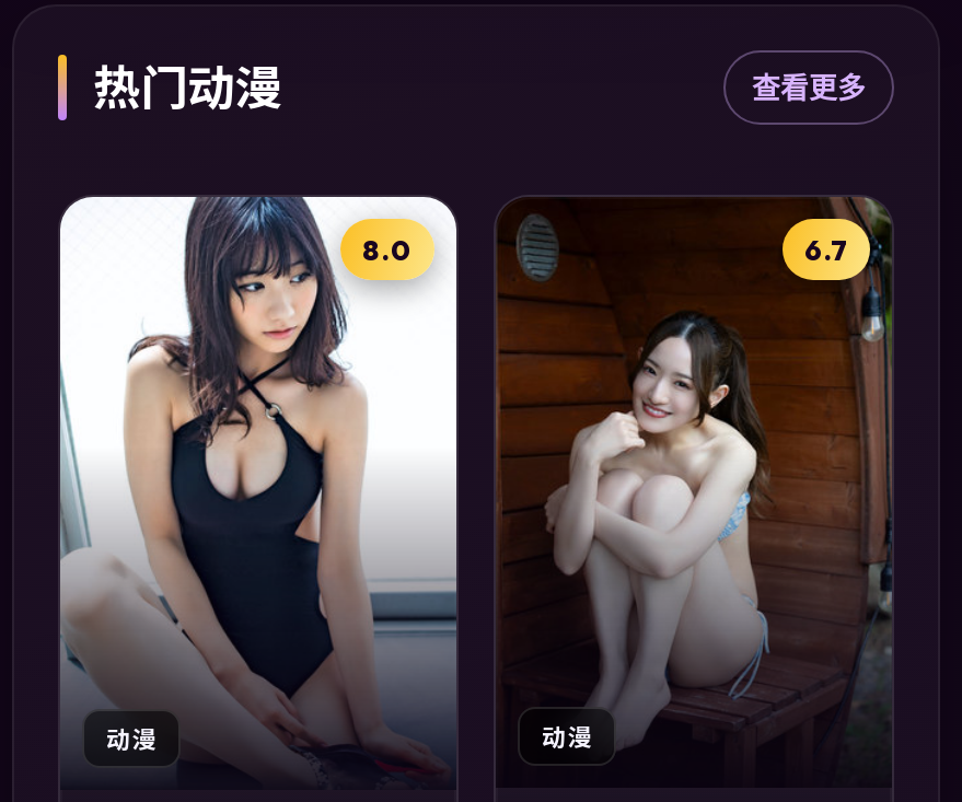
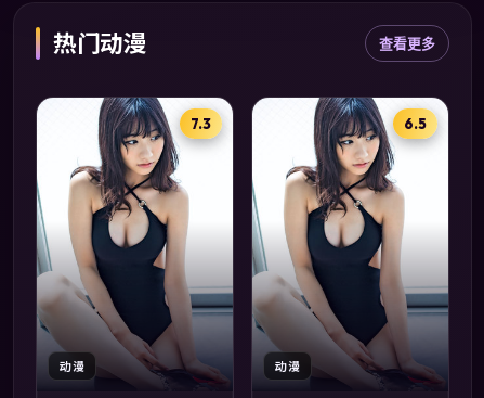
- [image]
- 6.7
+ [image]
+ 6.5

- 8.0
+ 7.3
